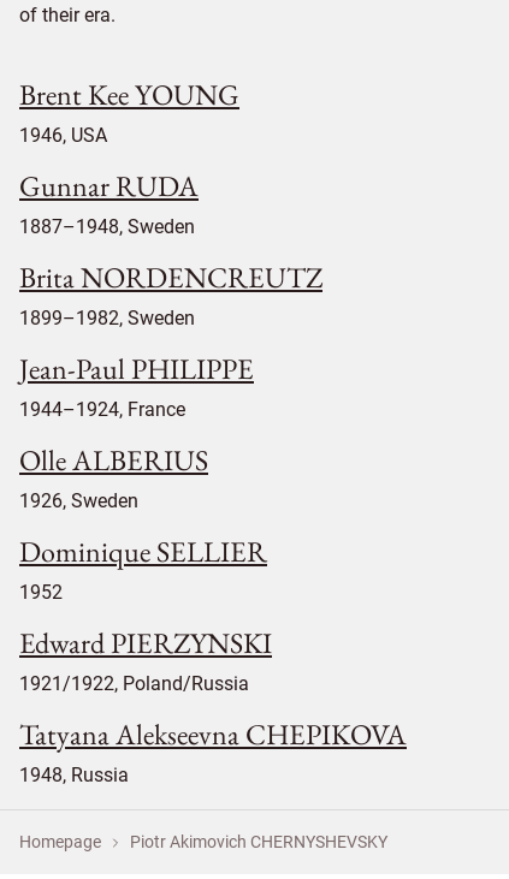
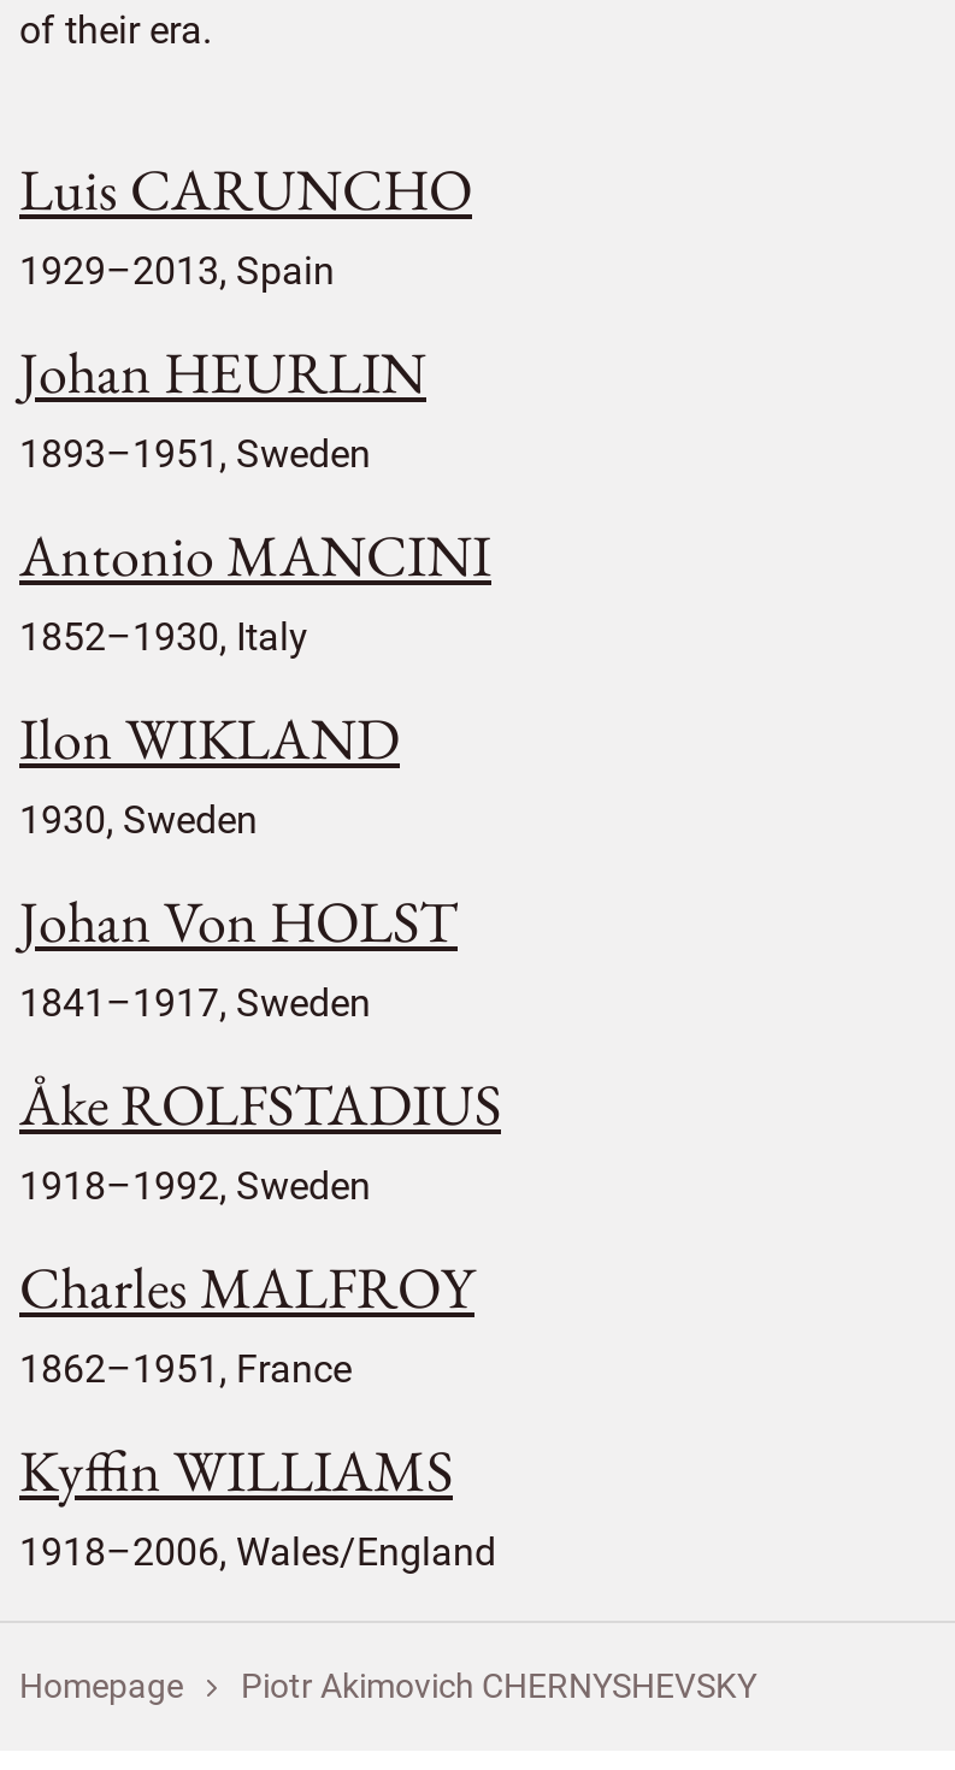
- Brent Kee YOUNG
- 1946, USA
+ Luis CARUNCHO
+ 1929–2013, Spain

- Gunnar RUDA
- 1887–1948, Sweden
+ Johan HEURLIN
+ 1893–1951, Sweden

- Brita NORDENCREUTZ
- 1899–1982, Sweden
+ Antonio MANCINI
+ 1852–1930, Italy

- Jean-Paul PHILIPPE
- 1944–1924, France
+ Ilon WIKLAND
+ 1930, Sweden

- Olle ALBERIUS
- 1926, Sweden
+ Johan Von HOLST
+ 1841–1917, Sweden

- Dominique SELLIER
- 1952
+ Åke ROLFSTADIUS
+ 1918–1992, Sweden

- Edward PIERZYNSKI
- 1921/1922, Poland/Russia
+ Charles MALFROY
+ 1862–1951, France

- Tatyana Alekseevna CHEPIKOVA
- 1948, Russia
+ Kyffin WILLIAMS
+ 1918–2006, Wales/England
